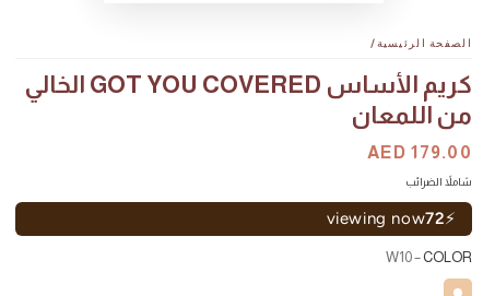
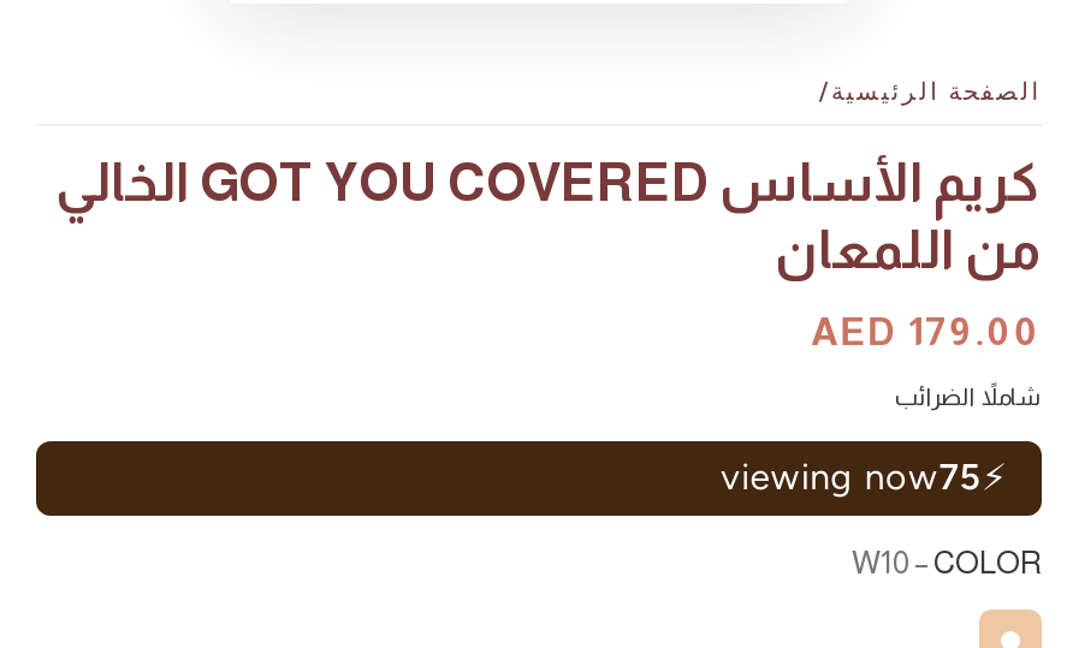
- 72
+ 75
